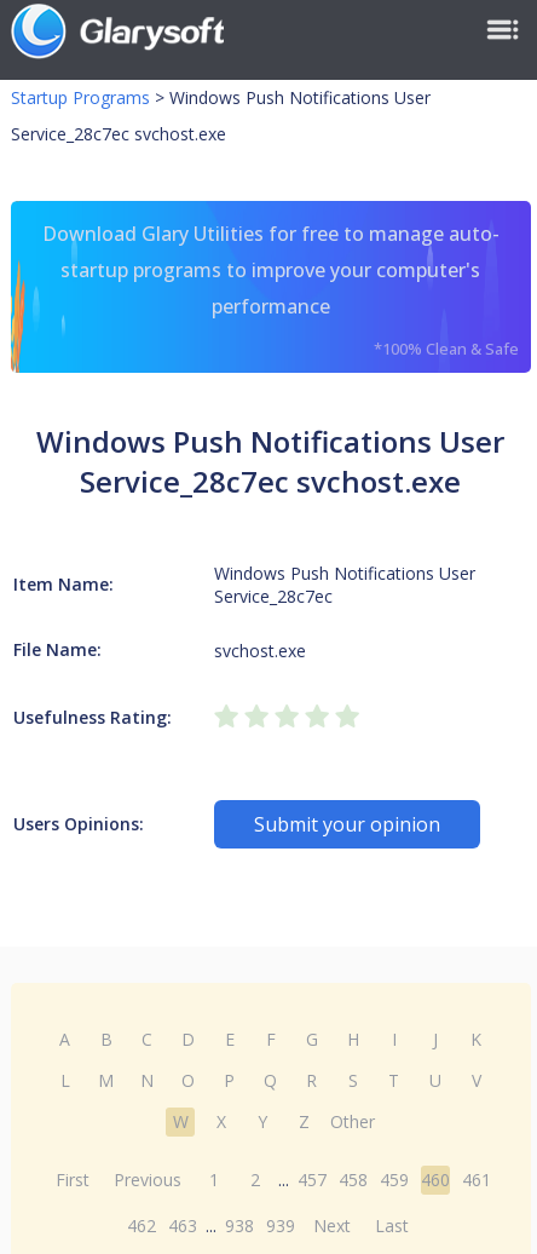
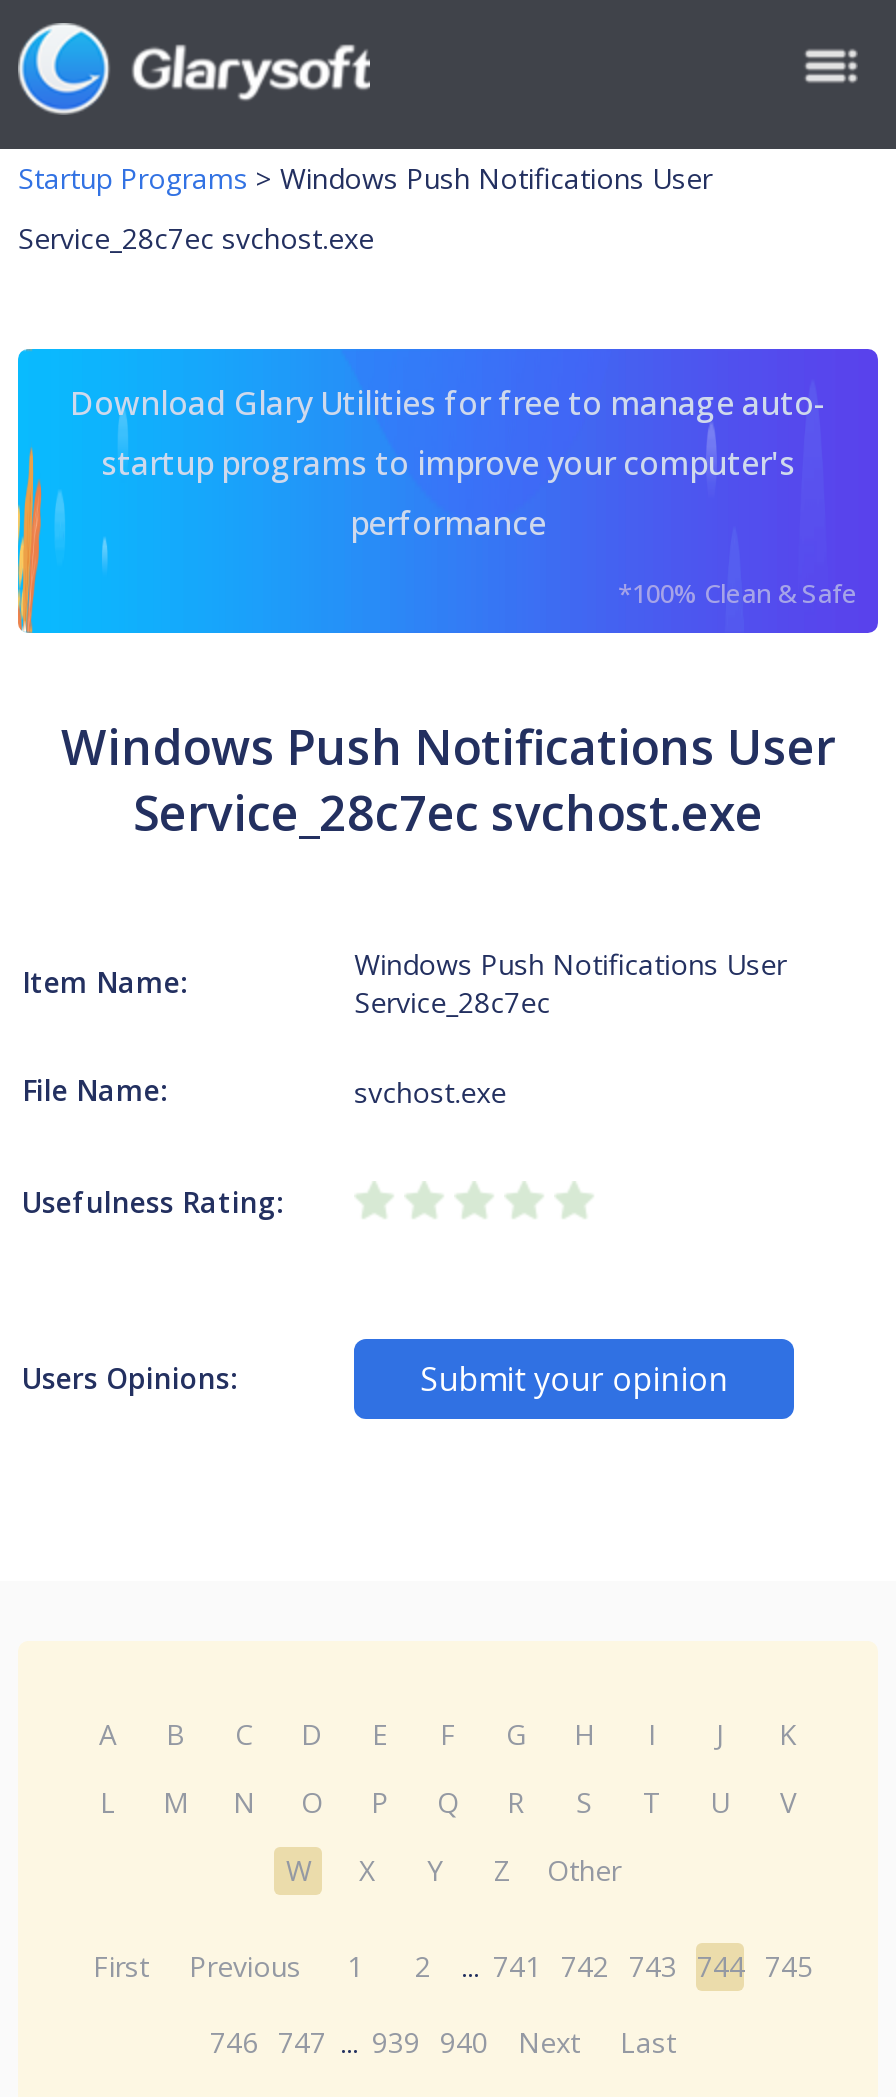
- First Previous 1 2 ... 457 458 459 460 461
+ First Previous 1 2 ... 741 742 743 744 745

- 462 463 ... 938 939 Next Last
+ 746 747 ... 939 940 Next Last
